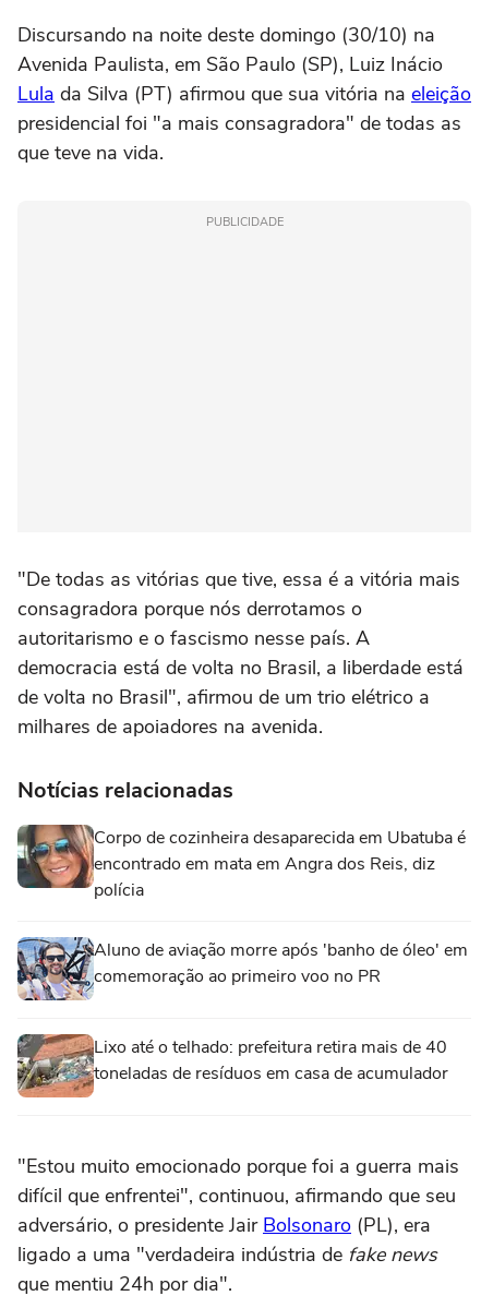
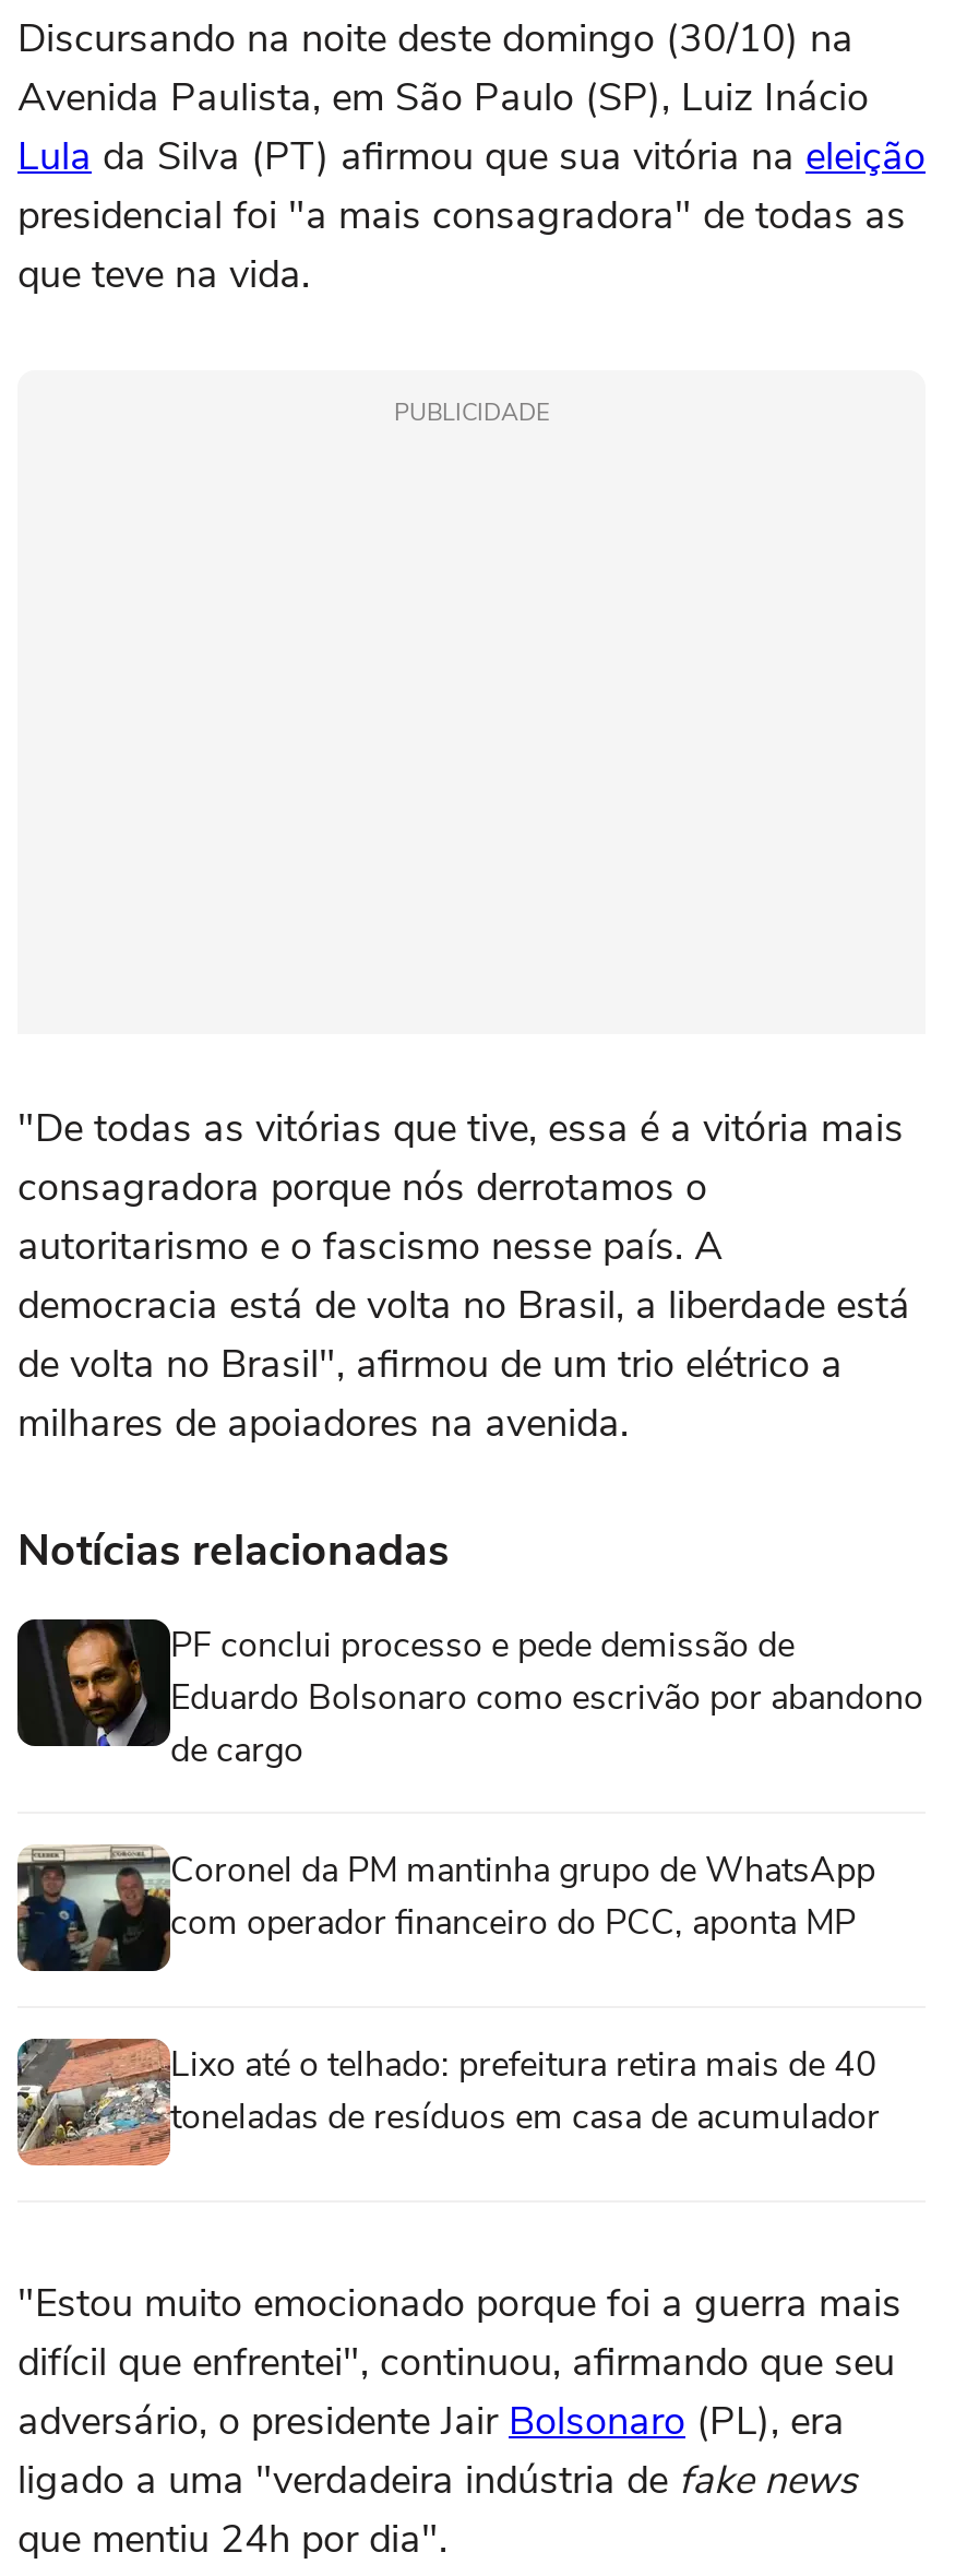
- [image]
- Corpo de cozinheira desaparecida em Ubatuba é
- encontrado em mata em Angra dos Reis, diz
- polícia
+ [image]
+ PF conclui processo e pede demissão de
+ Eduardo Bolsonaro como escrivão por abandono
+ de cargo

- [image]
- Aluno de aviação morre após 'banho de óleo' em
- comemoração ao primeiro voo no PR
+ [image]
+ Coronel da PM mantinha grupo de WhatsApp
+ com operador financeiro do PCC, aponta MP
